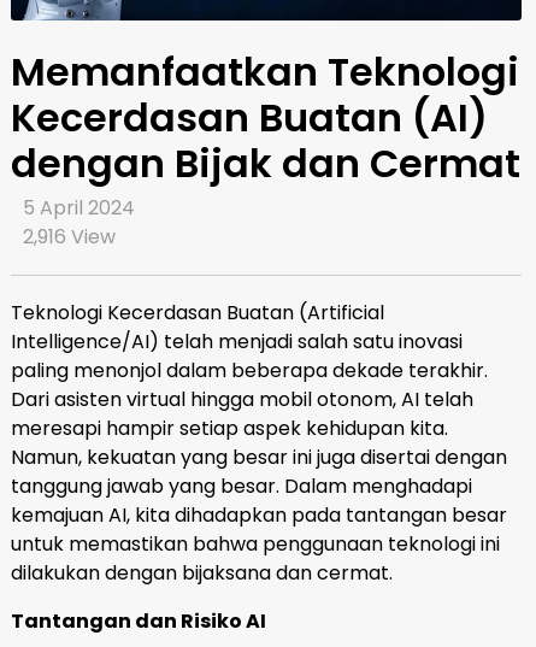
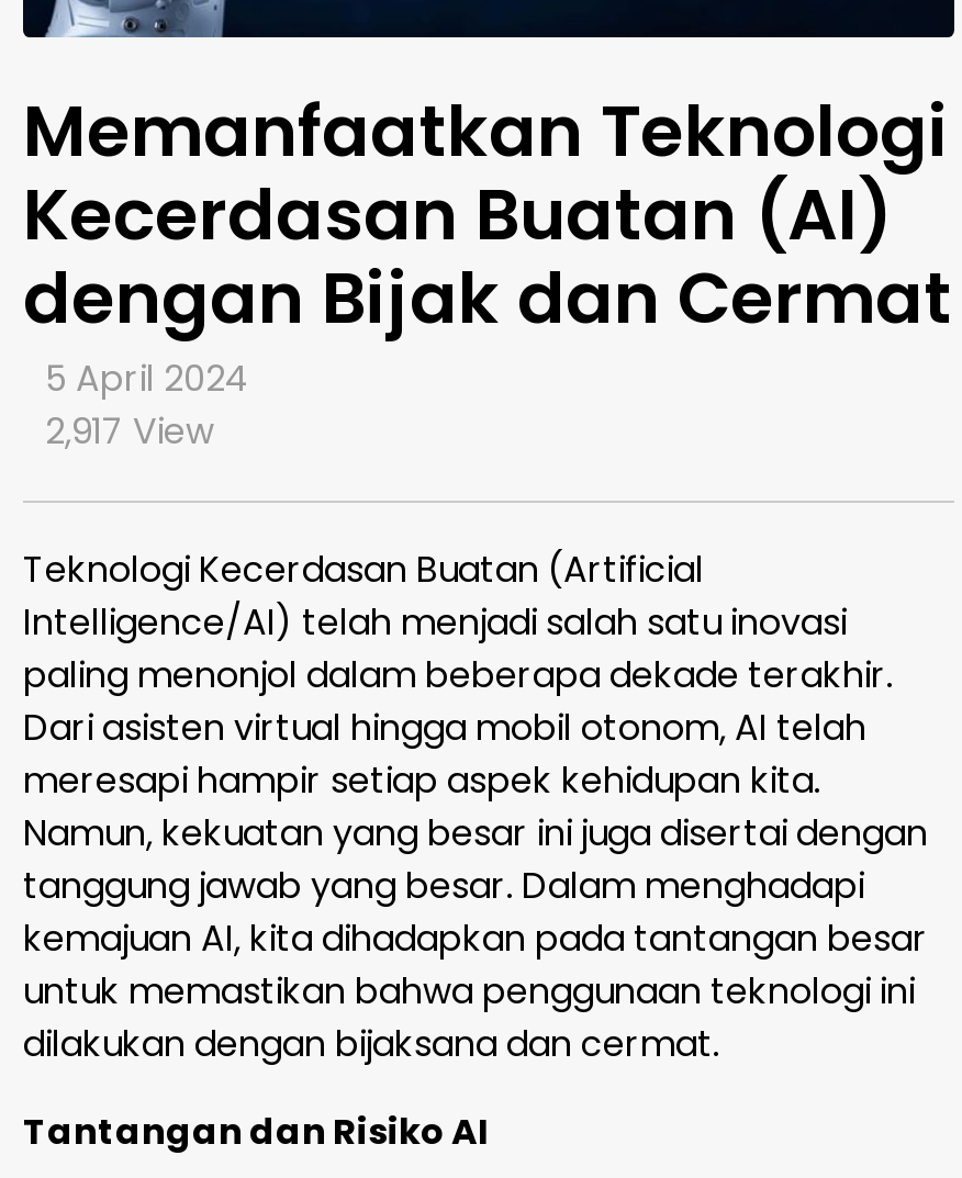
- 2,916 View
+ 2,917 View
